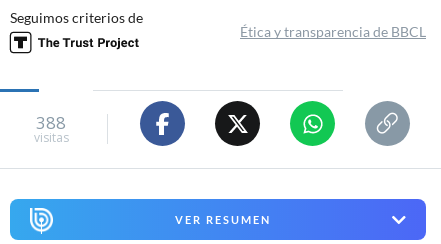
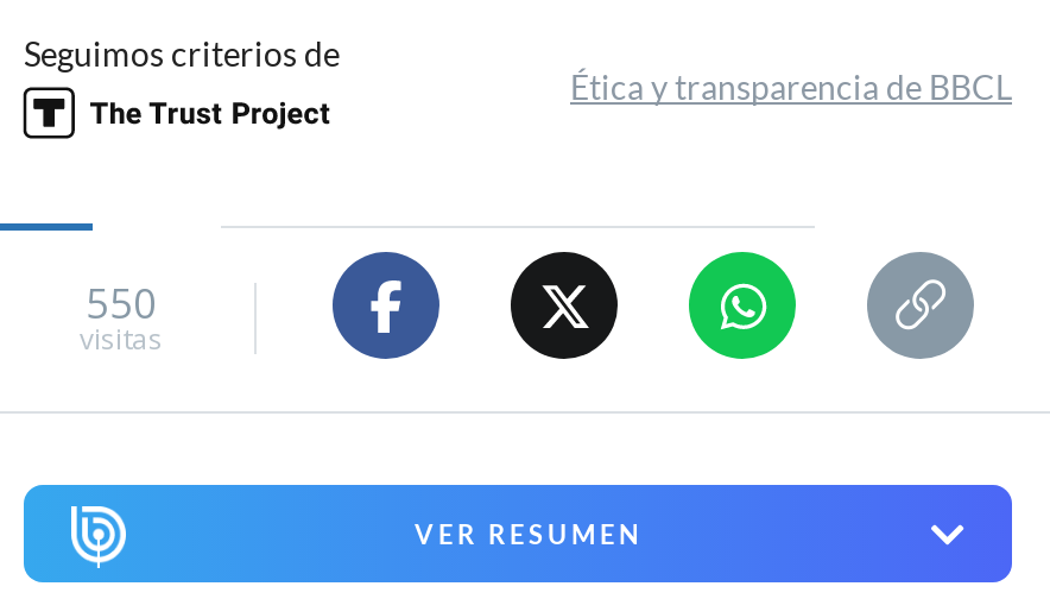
- 388
+ 550
